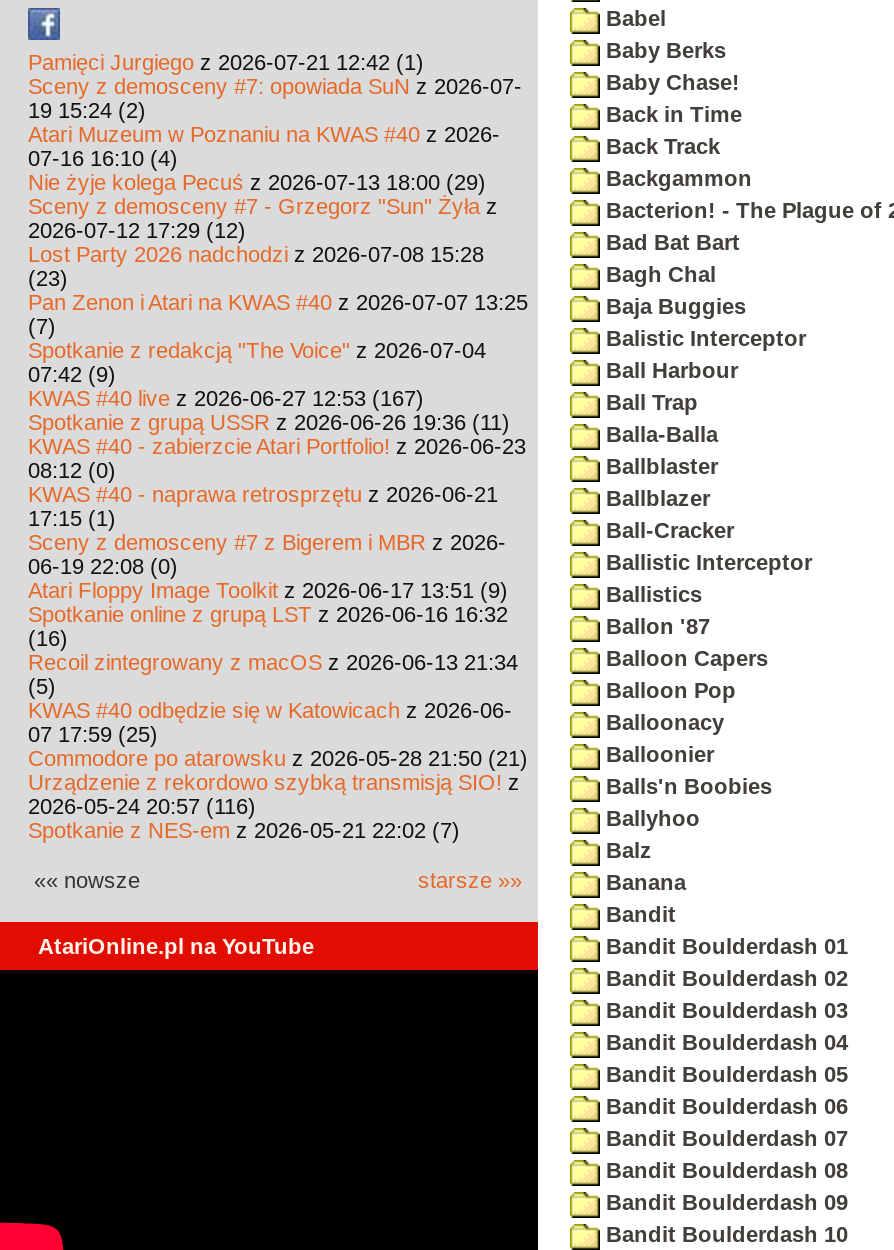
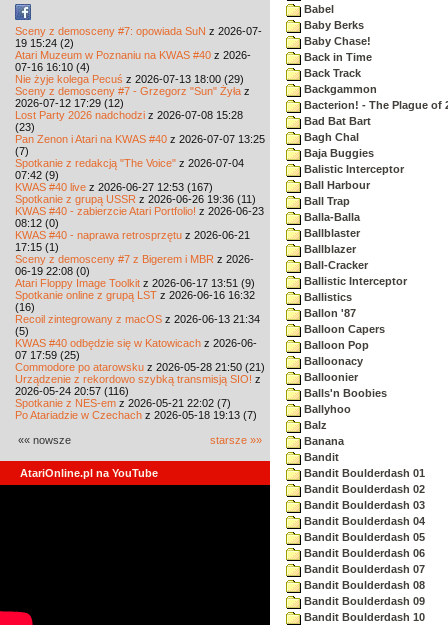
- Pamięci Jurgiego z 2026-07-21 12:42 (1)

+ Po Atariadzie w Czechach z 2026-05-18 19:13 (7)
